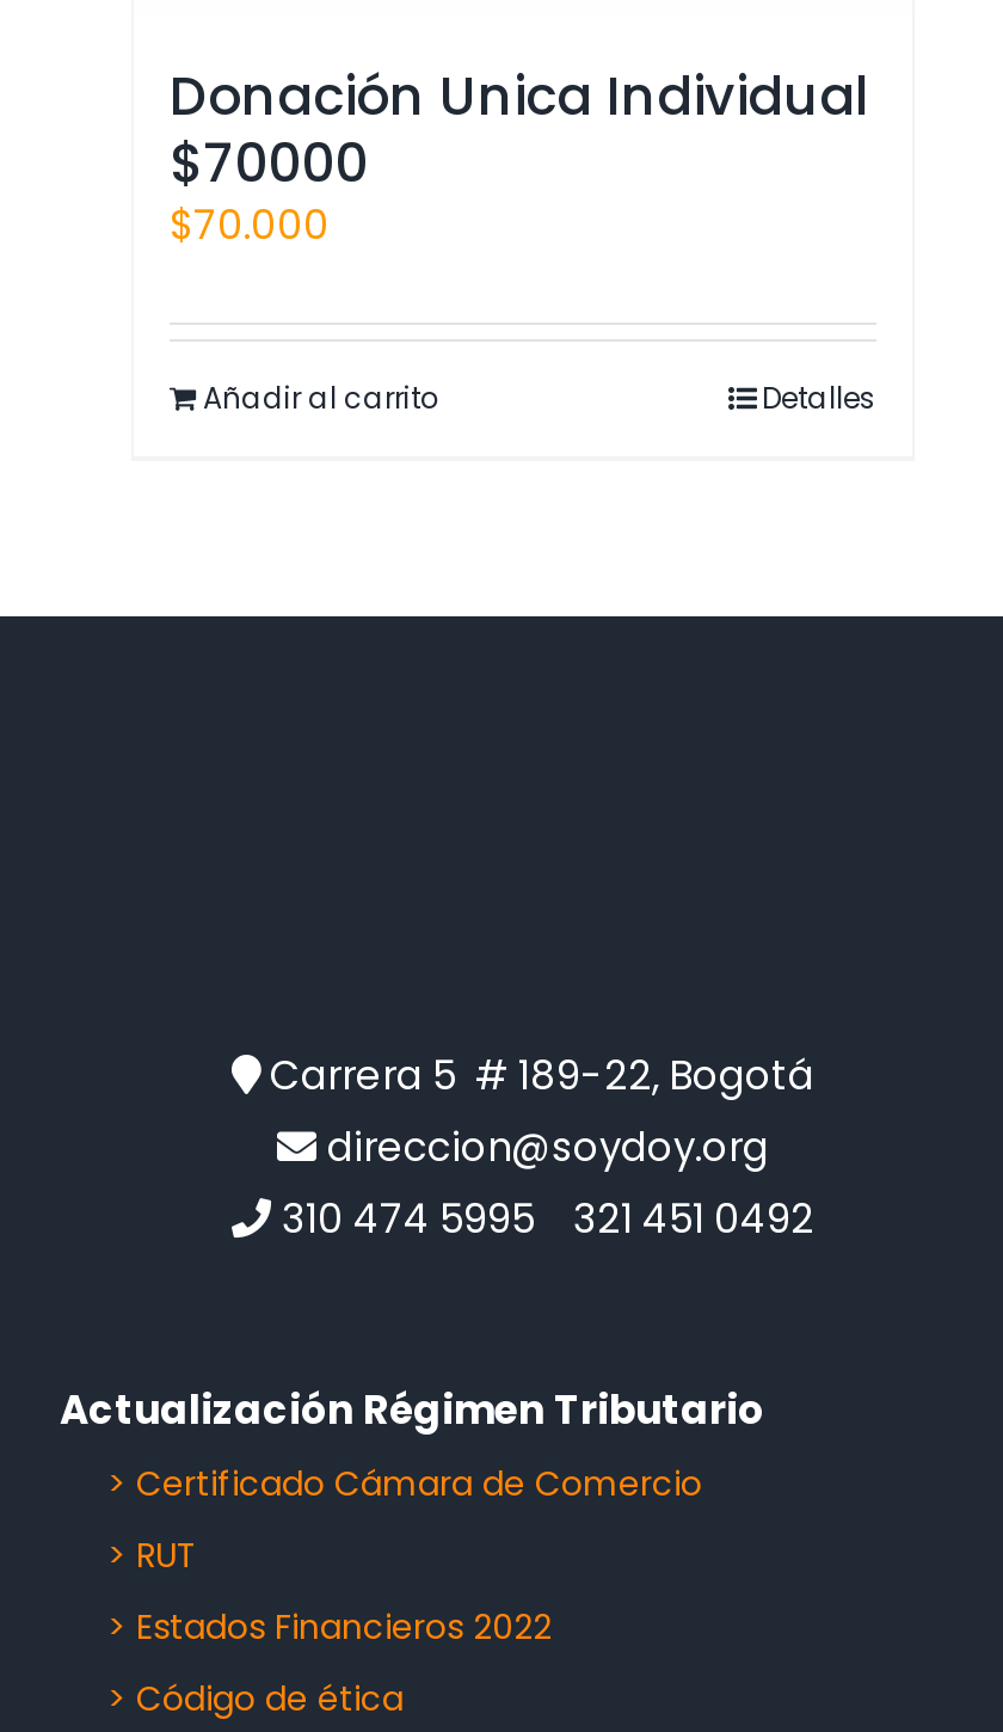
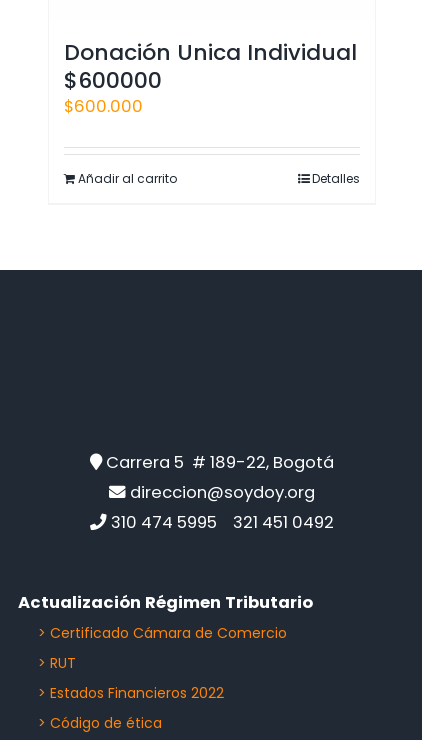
- $70000
+ $600000

- $70.000
+ $600.000
